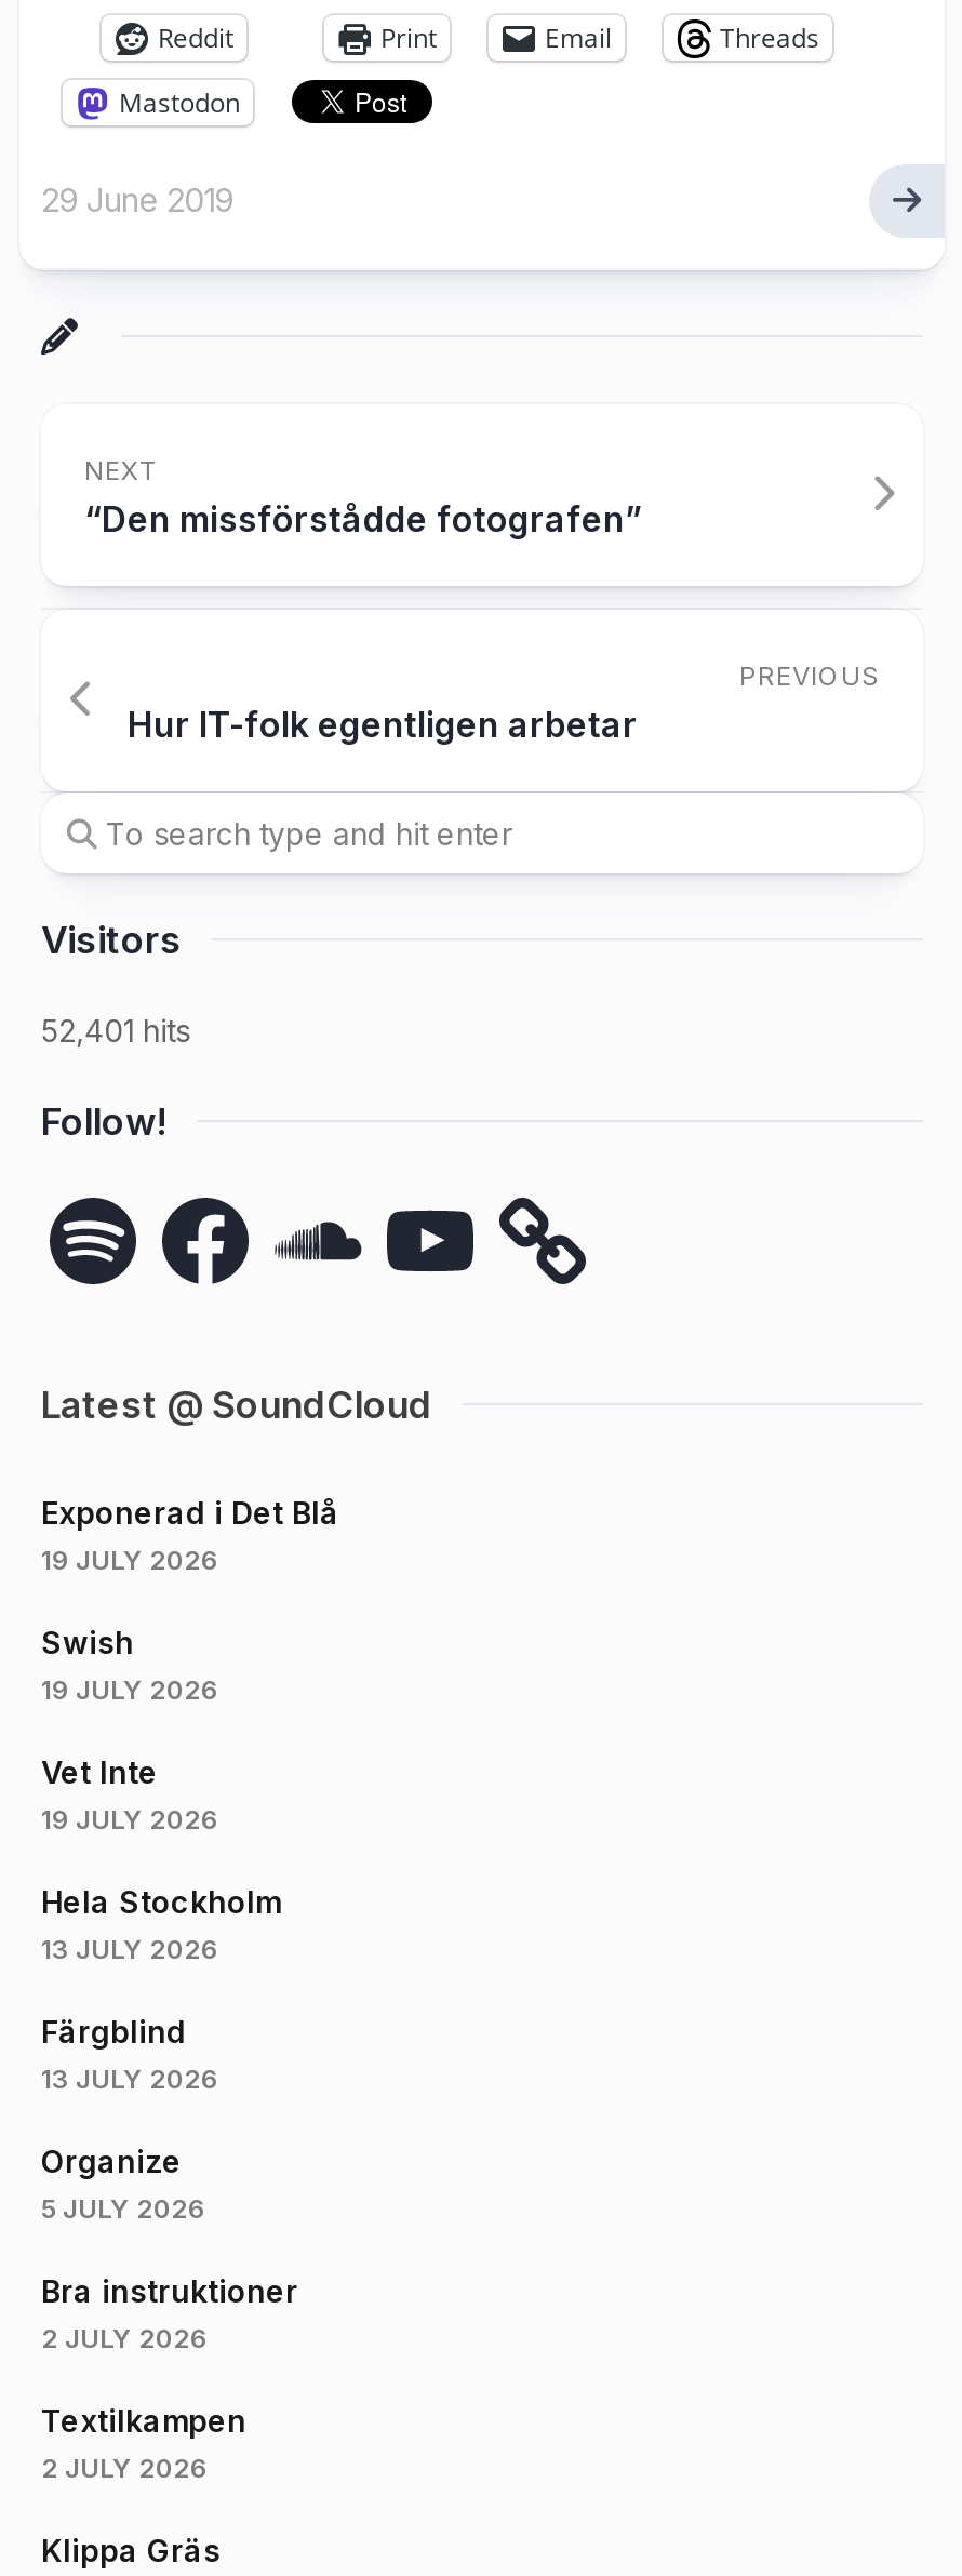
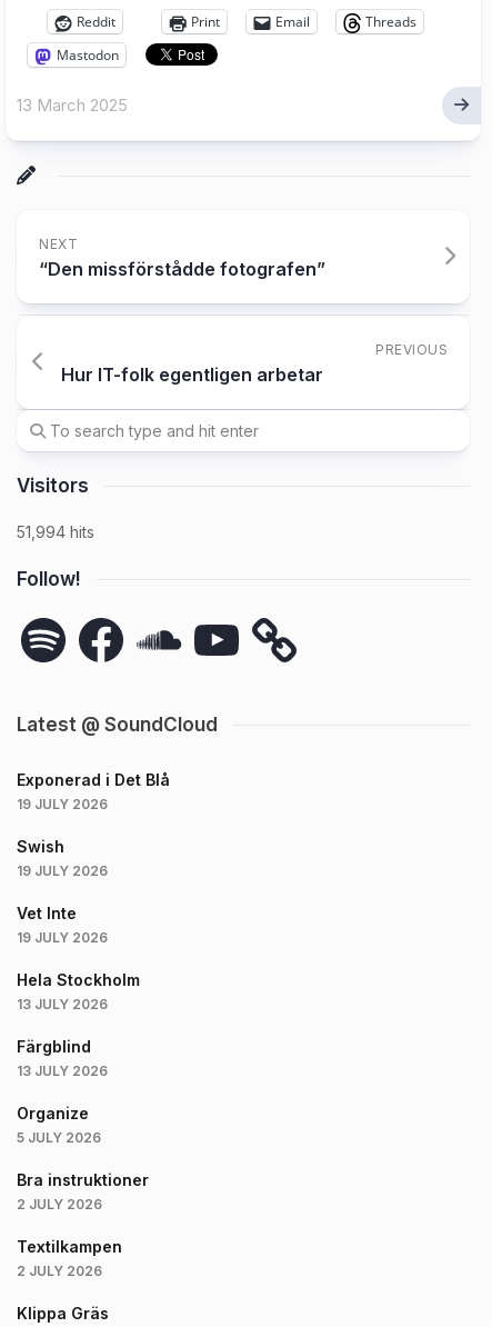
- 29 June 2019
+ 13 March 2025

- 52,401 hits
+ 51,994 hits
